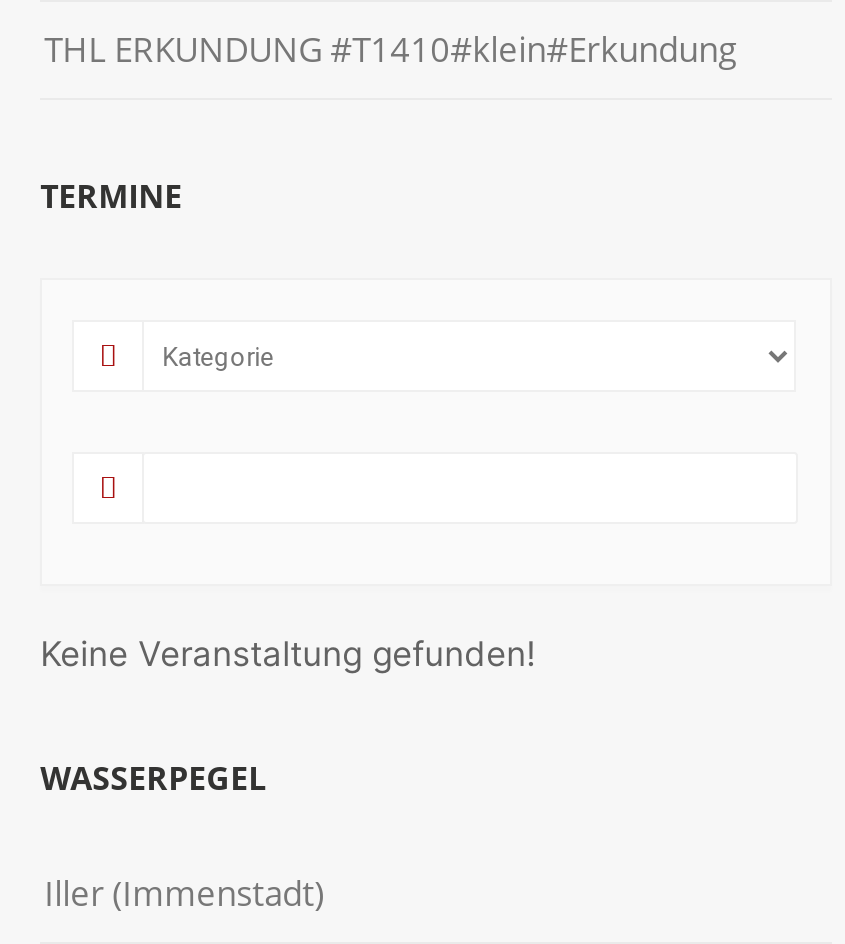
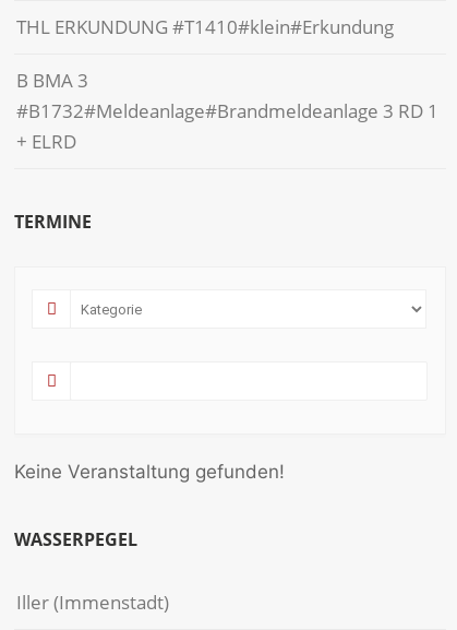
+ B BMA 3
+ #B1732#Meldeanlage#Brandmeldeanlage 3 RD 1
+ + ELRD
